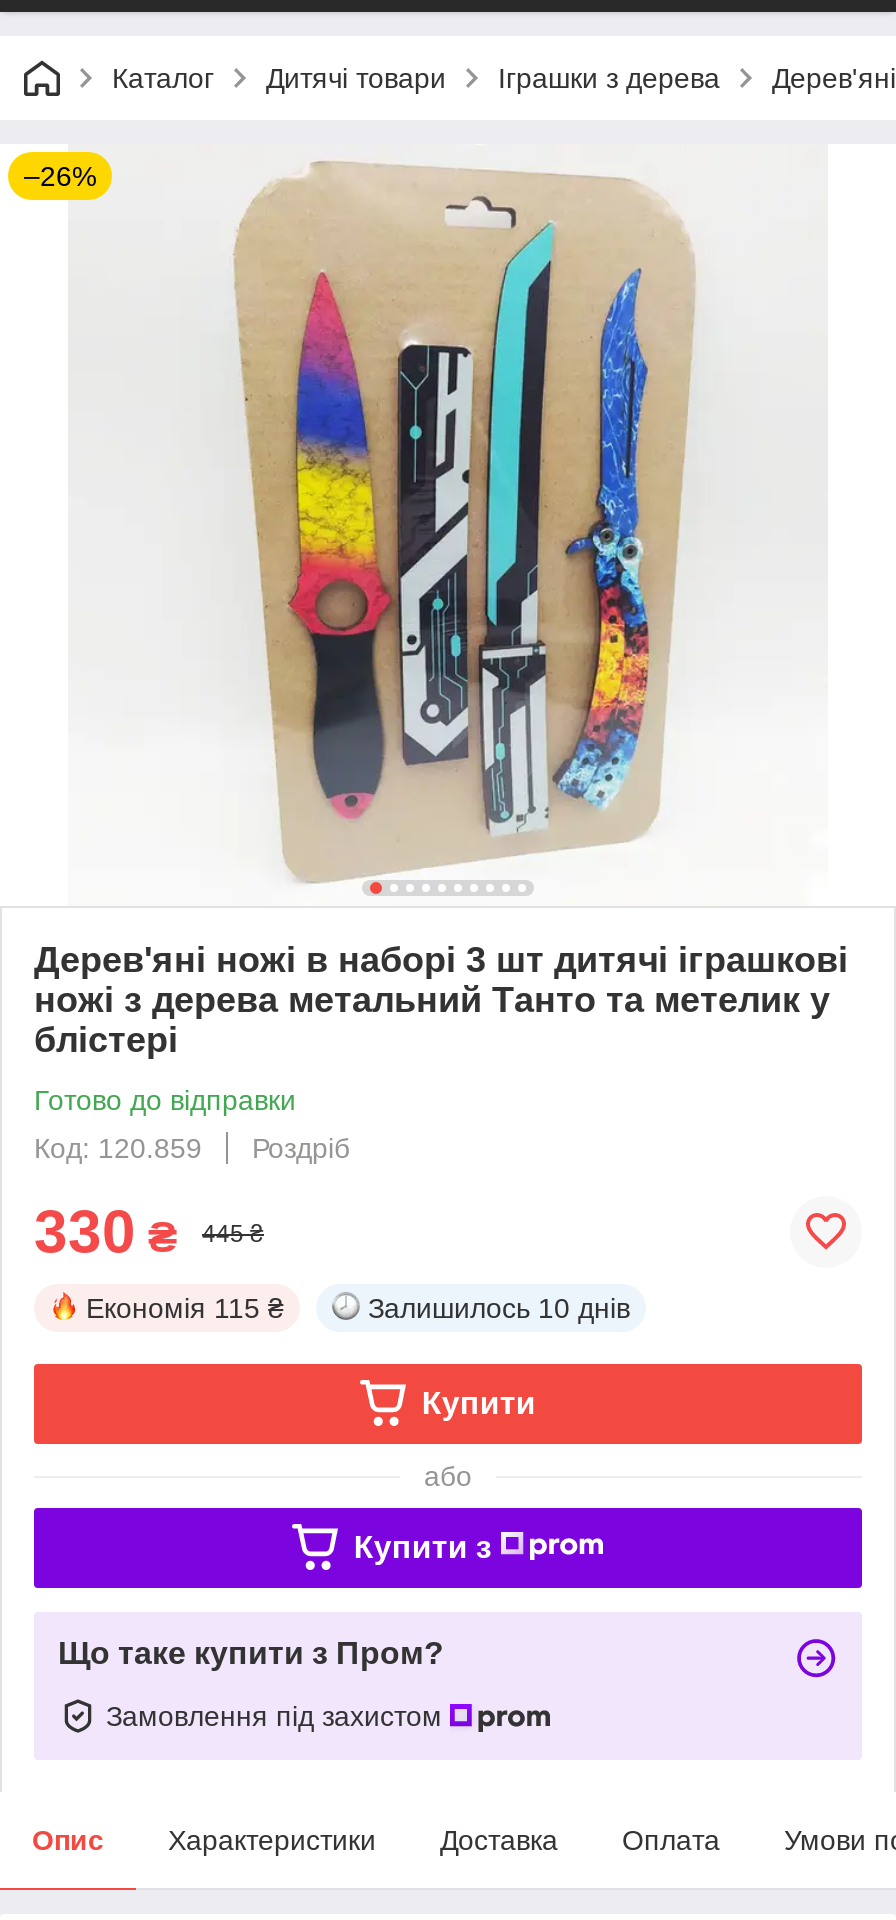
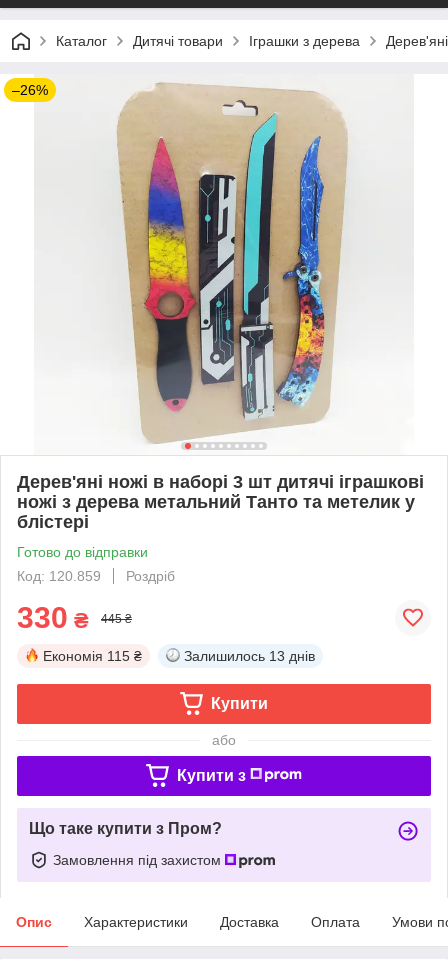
- Залишилось 10 днів
+ Залишилось 13 днів
